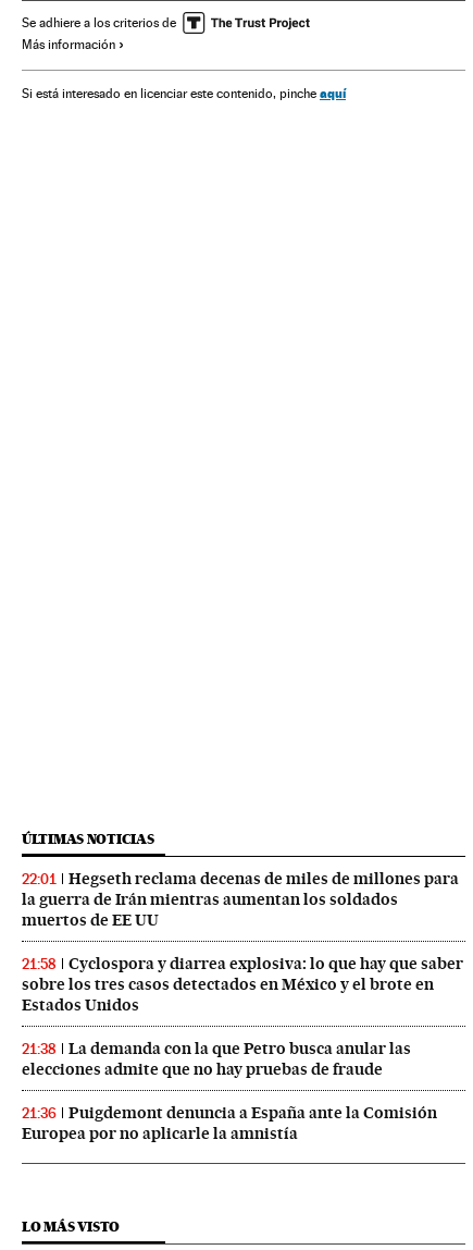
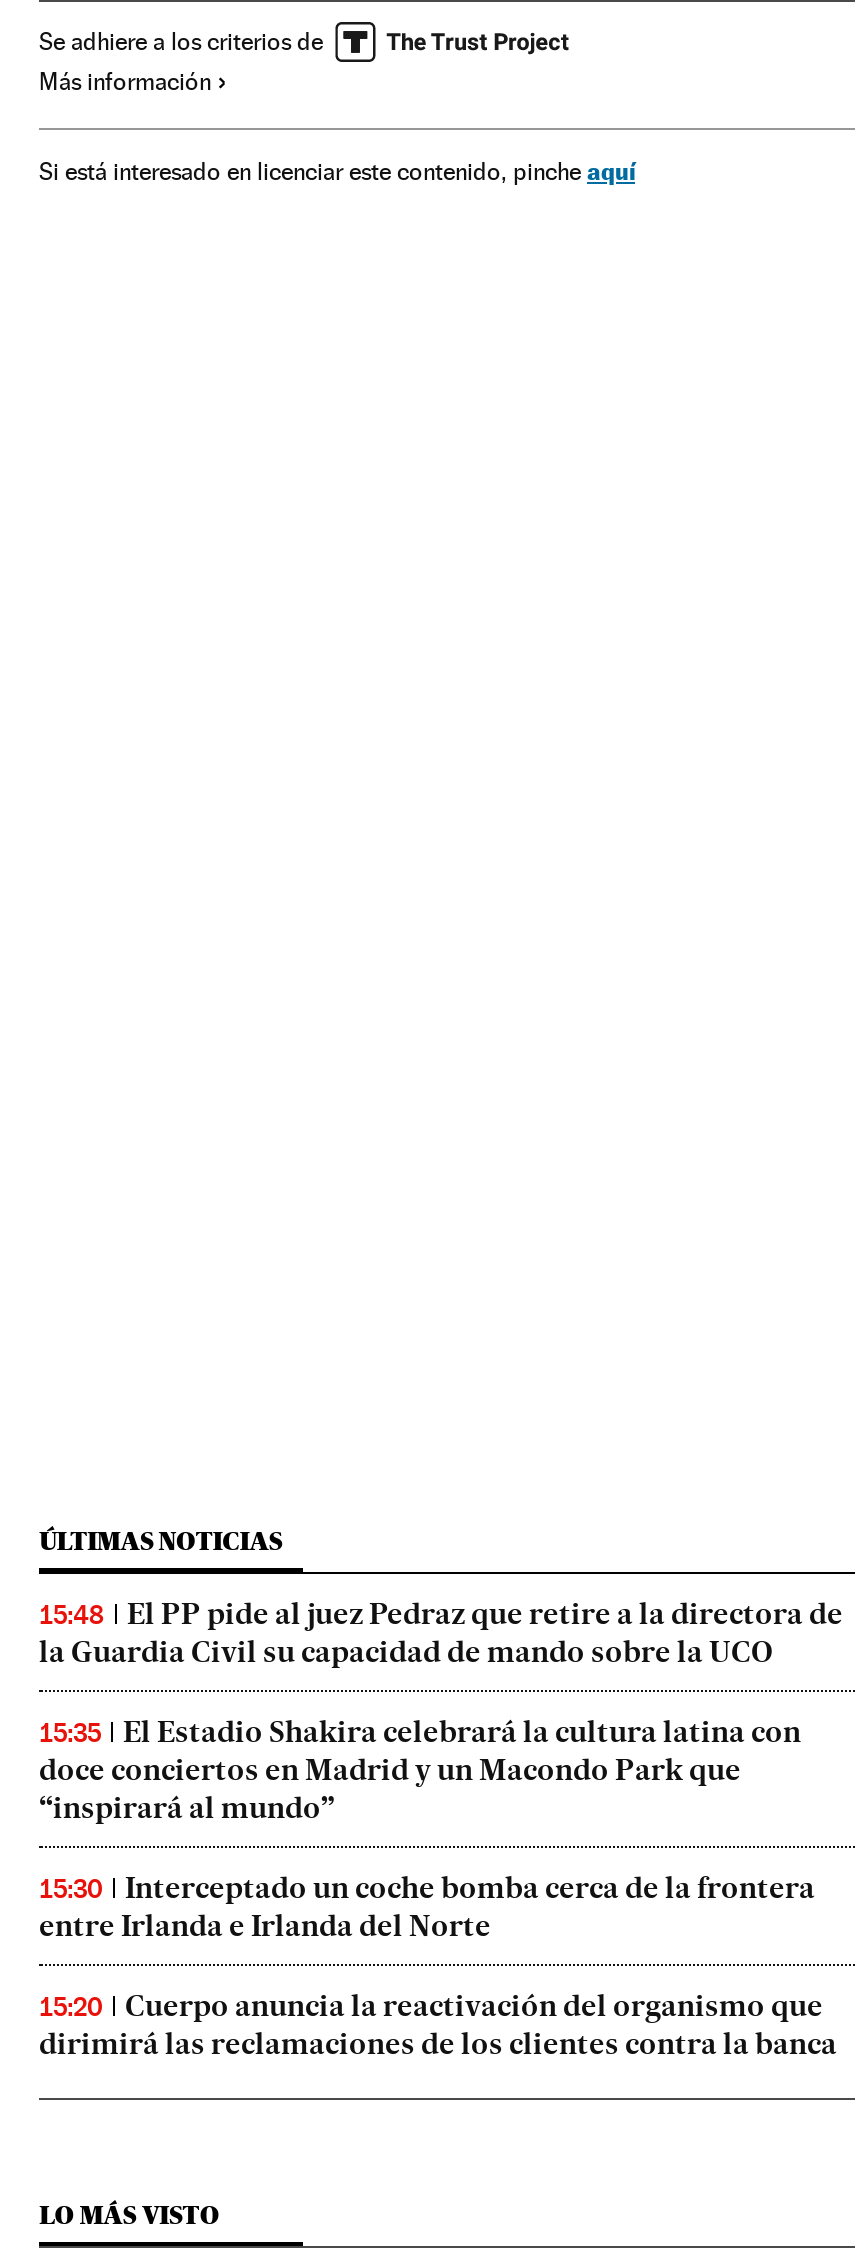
- 22:01
- Hegseth reclama decenas de miles de millones para
- la guerra de Irán mientras aumentan los soldados
- muertos de EE UU
+ 15:48
+ El PP pide al juez Pedraz que retire a la directora de
+ la Guardia Civil su capacidad de mando sobre la UCO

- 21:58
- Cyclospora y diarrea explosiva: lo que hay que saber
- sobre los tres casos detectados en México y el brote en
- Estados Unidos
+ 15:35
+ El Estadio Shakira celebrará la cultura latina con
+ doce conciertos en Madrid y un Macondo Park que
+ “inspirará al mundo”

- 21:38
- La demanda con la que Petro busca anular las
- elecciones admite que no hay pruebas de fraude
+ 15:30
+ Interceptado un coche bomba cerca de la frontera
+ entre Irlanda e Irlanda del Norte

- 21:36
- Puigdemont denuncia a España ante la Comisión
- Europea por no aplicarle la amnistía
+ 15:20
+ Cuerpo anuncia la reactivación del organismo que
+ dirimirá las reclamaciones de los clientes contra la banca
